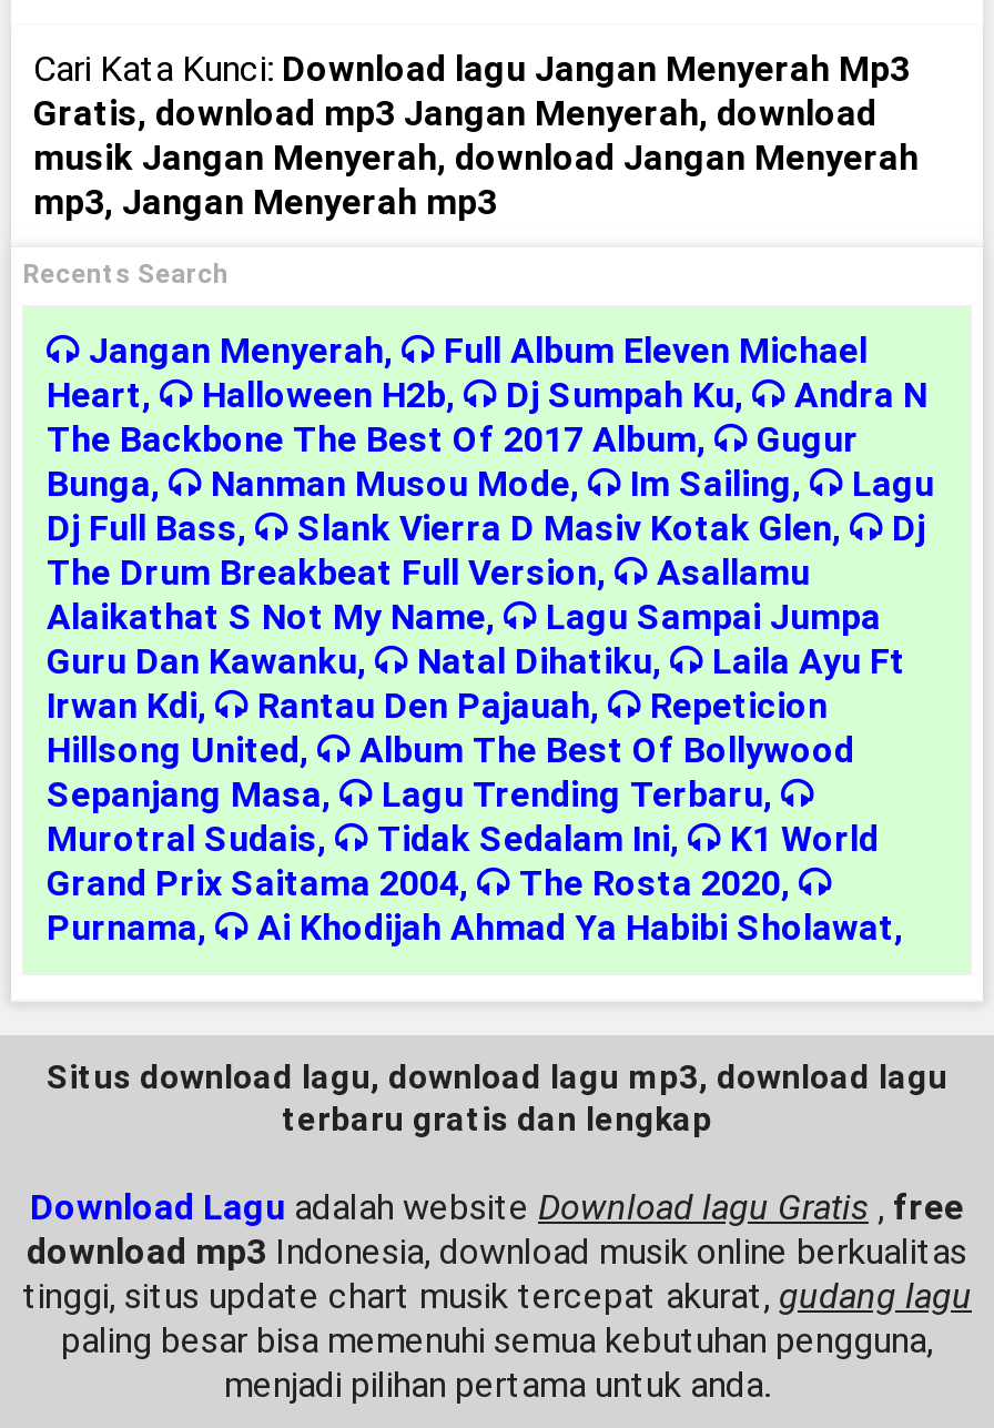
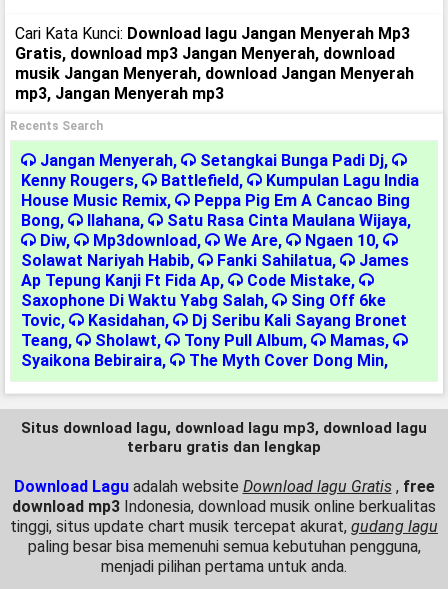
- Full Album Eleven Michael
- Heart,
- Halloween H2b,
- Dj Sumpah Ku,
- Andra N
- The Backbone The Best Of 2017 Album,
- Gugur
- Bunga,
- Nanman Musou Mode,
- Im Sailing,
- Lagu
- Dj Full Bass,
- Slank Vierra D Masiv Kotak Glen,
- Dj
- The Drum Breakbeat Full Version,
- Asallamu
- Alaikathat S Not My Name,
- Lagu Sampai Jumpa
- Guru Dan Kawanku,
- Natal Dihatiku,
- Laila Ayu Ft
- Irwan Kdi,
- Rantau Den Pajauah,
- Repeticion
- Hillsong United,
- Album The Best Of Bollywood
- Sepanjang Masa,
- Lagu Trending Terbaru,
- Murotral Sudais,
- Tidak Sedalam Ini,
- K1 World
- Grand Prix Saitama 2004,
- The Rosta 2020,
- Purnama,
- Ai Khodijah Ahmad Ya Habibi Sholawat,
+ Setangkai Bunga Padi Dj,
+ Kenny Rougers,
+ Battlefield,
+ Kumpulan Lagu India
+ House Music Remix,
+ Peppa Pig Em A Cancao Bing
+ Bong,
+ Ilahana,
+ Satu Rasa Cinta Maulana Wijaya,
+ Diw,
+ Mp3download,
+ We Are,
+ Ngaen 10,
+ Solawat Nariyah Habib,
+ Fanki Sahilatua,
+ James
+ Ap Tepung Kanji Ft Fida Ap,
+ Code Mistake,
+ Saxophone Di Waktu Yabg Salah,
+ Sing Off 6ke
+ Tovic,
+ Kasidahan,
+ Dj Seribu Kali Sayang Bronet
+ Teang,
+ Sholawt,
+ Tony Pull Album,
+ Mamas,
+ Syaikona Bebiraira,
+ The Myth Cover Dong Min,
